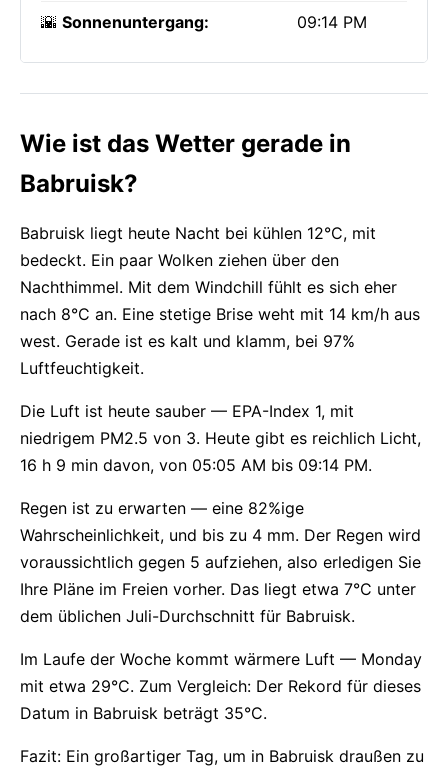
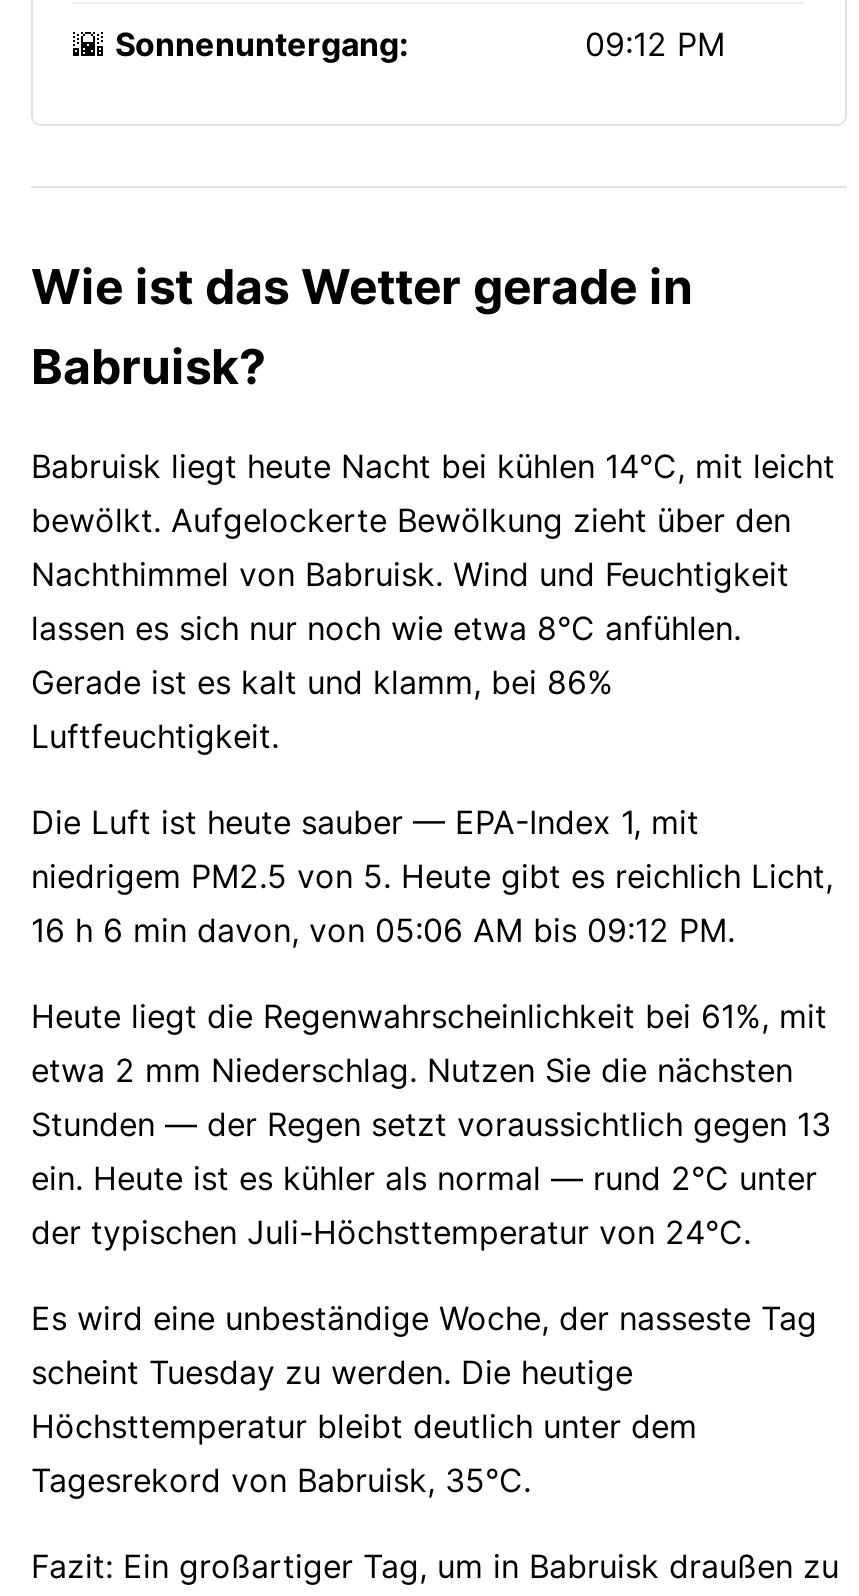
- 09:14 PM
+ 09:12 PM

- Babruisk liegt heute Nacht bei kühlen 12°C, mit
- bedeckt. Ein paar Wolken ziehen über den
- Nachthimmel. Mit dem Windchill fühlt es sich eher
- nach 8°C an. Eine stetige Brise weht mit 14 km/h aus
- west. Gerade ist es kalt und klamm, bei 97%
+ Babruisk liegt heute Nacht bei kühlen 14°C, mit leicht
+ bewölkt. Aufgelockerte Bewölkung zieht über den
+ Nachthimmel von Babruisk. Wind und Feuchtigkeit
+ lassen es sich nur noch wie etwa 8°C anfühlen.
+ Gerade ist es kalt und klamm, bei 86%

- niedrigem PM2.5 von 3. Heute gibt es reichlich Licht,
- 16 h 9 min davon, von 05:05 AM bis 09:14 PM.
+ niedrigem PM2.5 von 5. Heute gibt es reichlich Licht,
+ 16 h 6 min davon, von 05:06 AM bis 09:12 PM.

- Regen ist zu erwarten — eine 82%ige
- Wahrscheinlichkeit, und bis zu 4 mm. Der Regen wird
- voraussichtlich gegen 5 aufziehen, also erledigen Sie
- Ihre Pläne im Freien vorher. Das liegt etwa 7°C unter
- dem üblichen Juli-Durchschnitt für Babruisk.
+ Heute liegt die Regenwahrscheinlichkeit bei 61%, mit
+ etwa 2 mm Niederschlag. Nutzen Sie die nächsten
+ Stunden — der Regen setzt voraussichtlich gegen 13
+ ein. Heute ist es kühler als normal — rund 2°C unter
+ der typischen Juli-Höchsttemperatur von 24°C.

- Im Laufe der Woche kommt wärmere Luft — Monday
- mit etwa 29°C. Zum Vergleich: Der Rekord für dieses
- Datum in Babruisk beträgt 35°C.
+ Es wird eine unbeständige Woche, der nasseste Tag
+ scheint Tuesday zu werden. Die heutige
+ Höchsttemperatur bleibt deutlich unter dem
+ Tagesrekord von Babruisk, 35°C.
